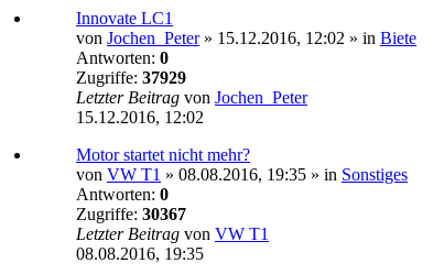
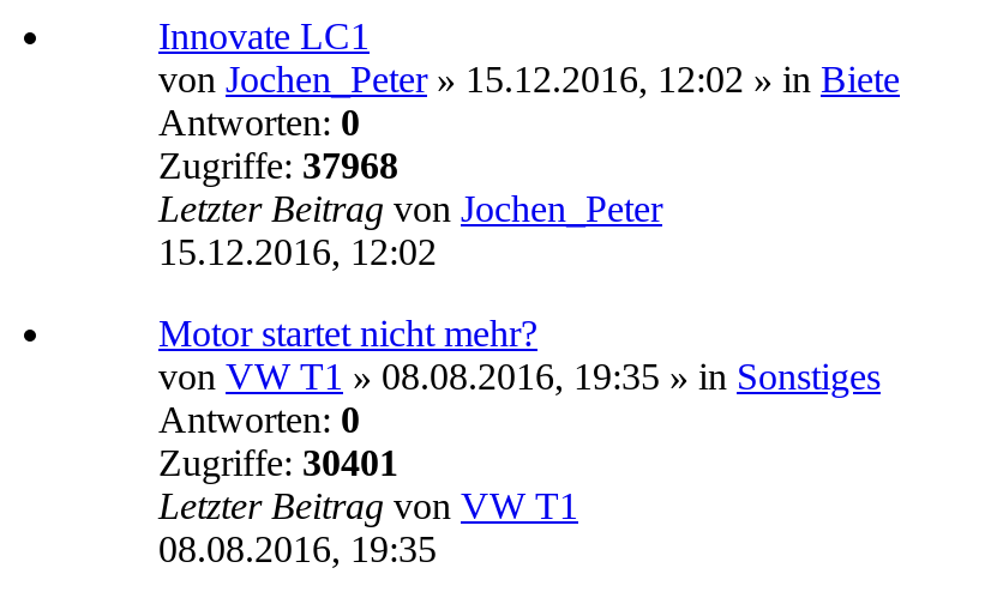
- Zugriffe: 37929
+ Zugriffe: 37968

- Zugriffe: 30367
+ Zugriffe: 30401
